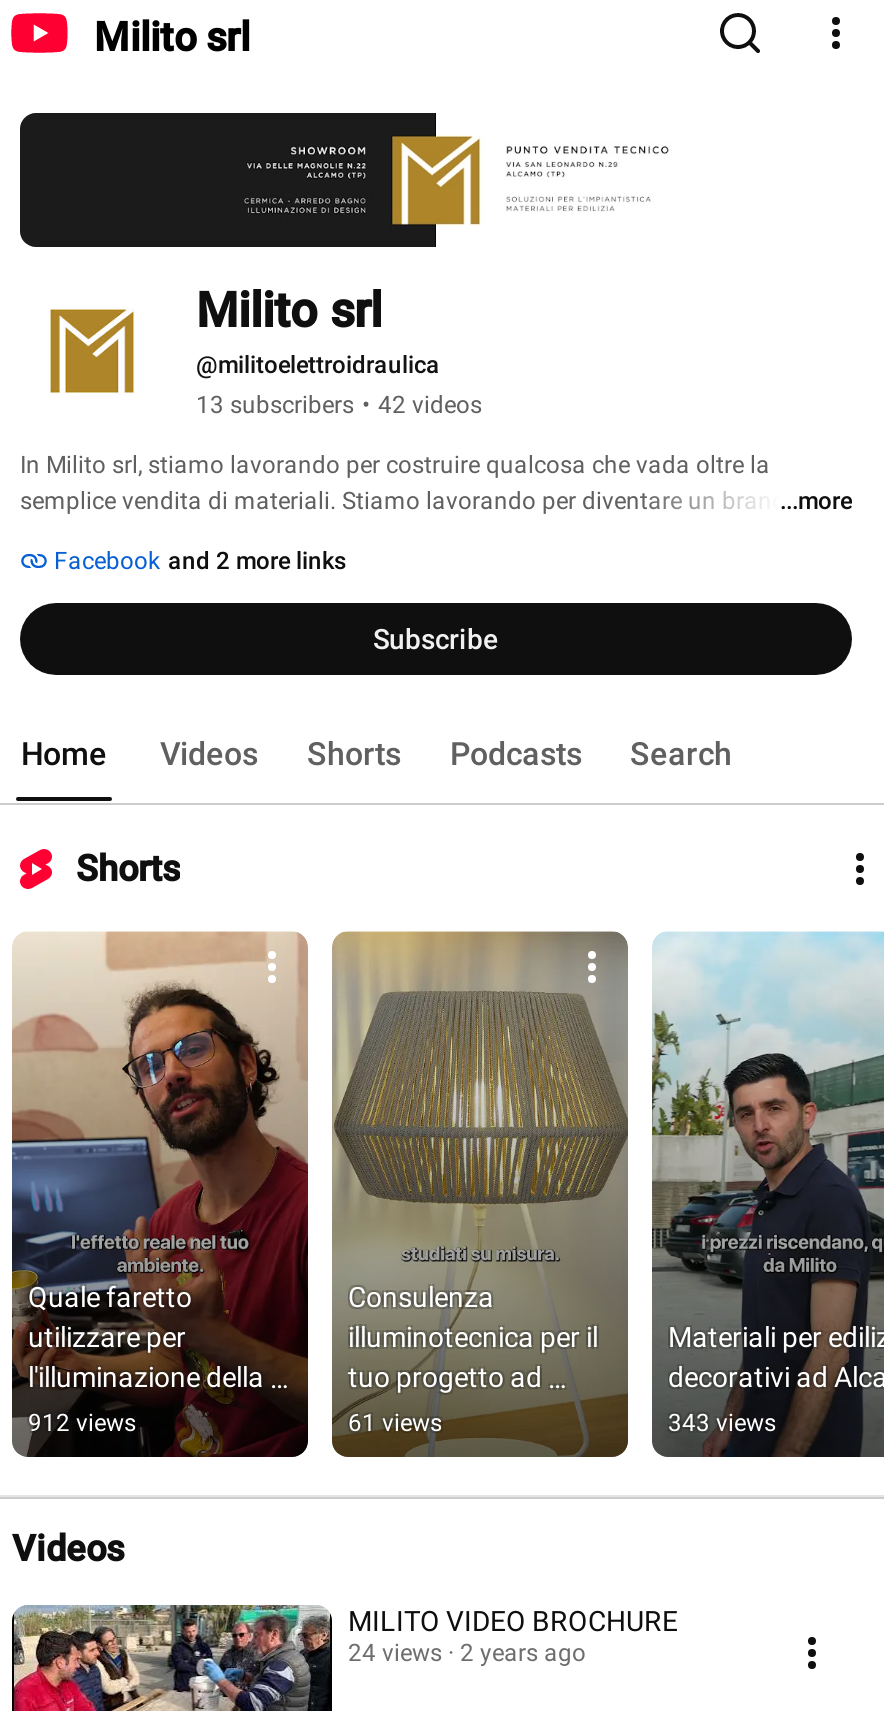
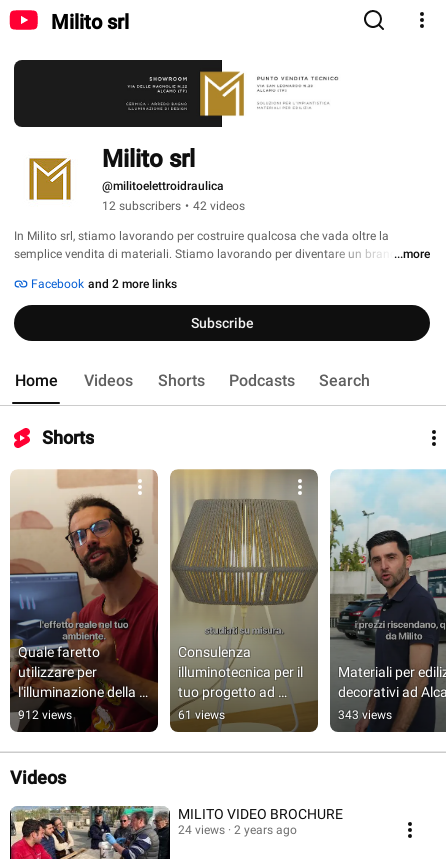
- 13 subscribers • 42 videos
+ 12 subscribers • 42 videos
